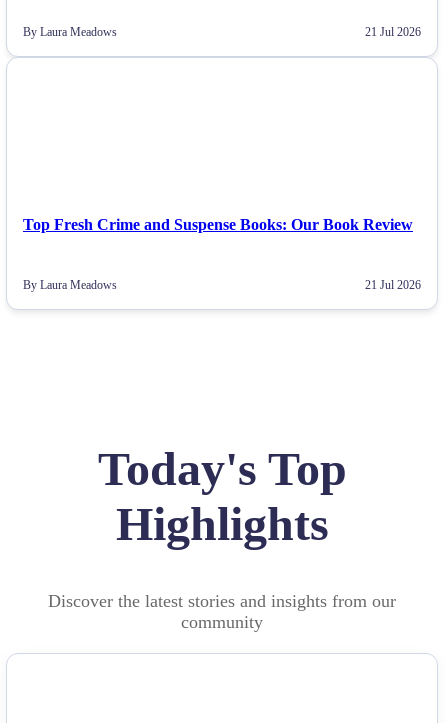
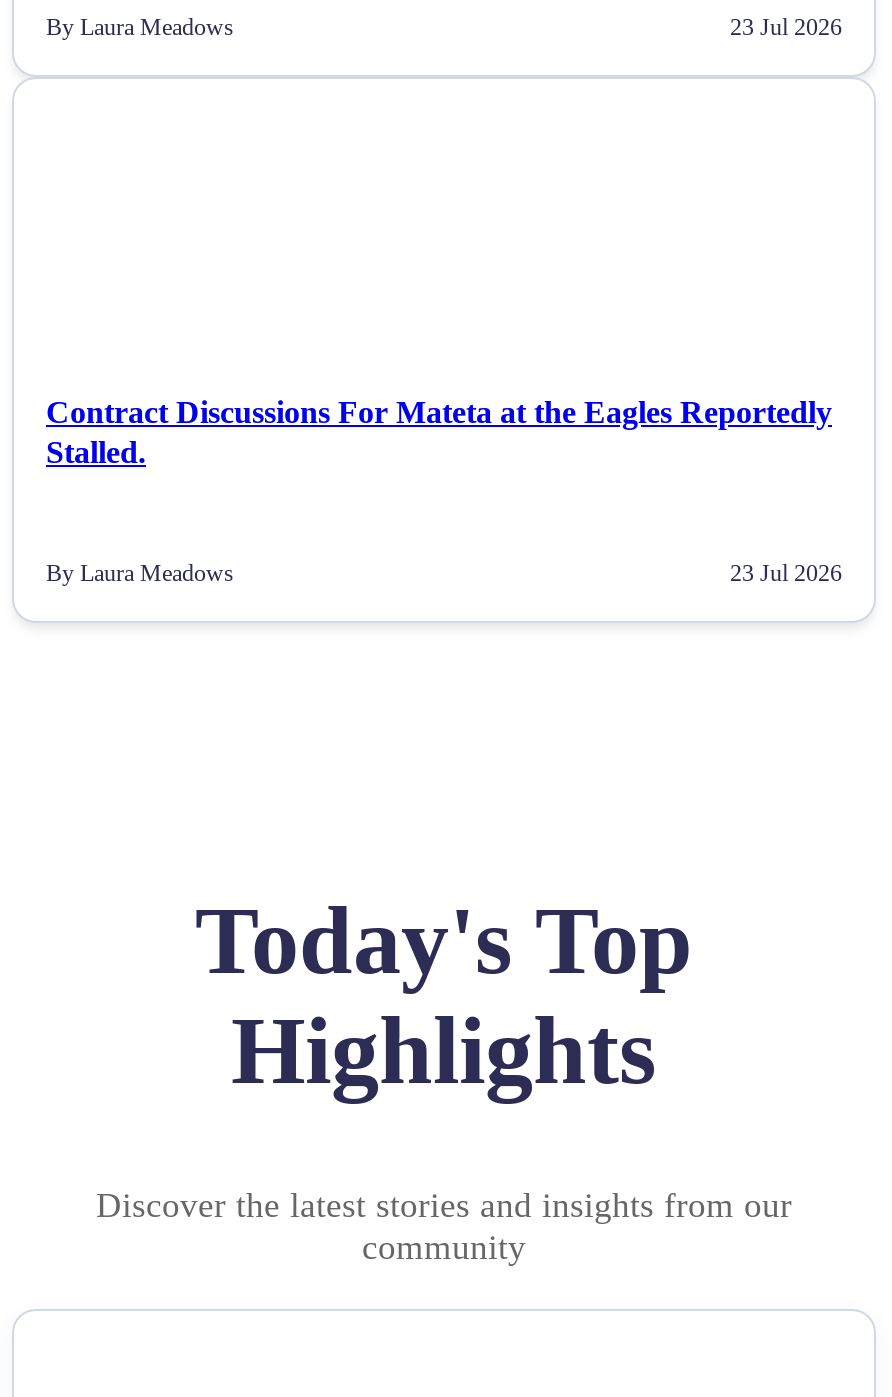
- 21 Jul 2026
+ 23 Jul 2026

- Top Fresh Crime and Suspense Books: Our Book Review
+ Contract Discussions For Mateta at the Eagles Reportedly
+ Stalled.

- 21 Jul 2026
+ 23 Jul 2026
